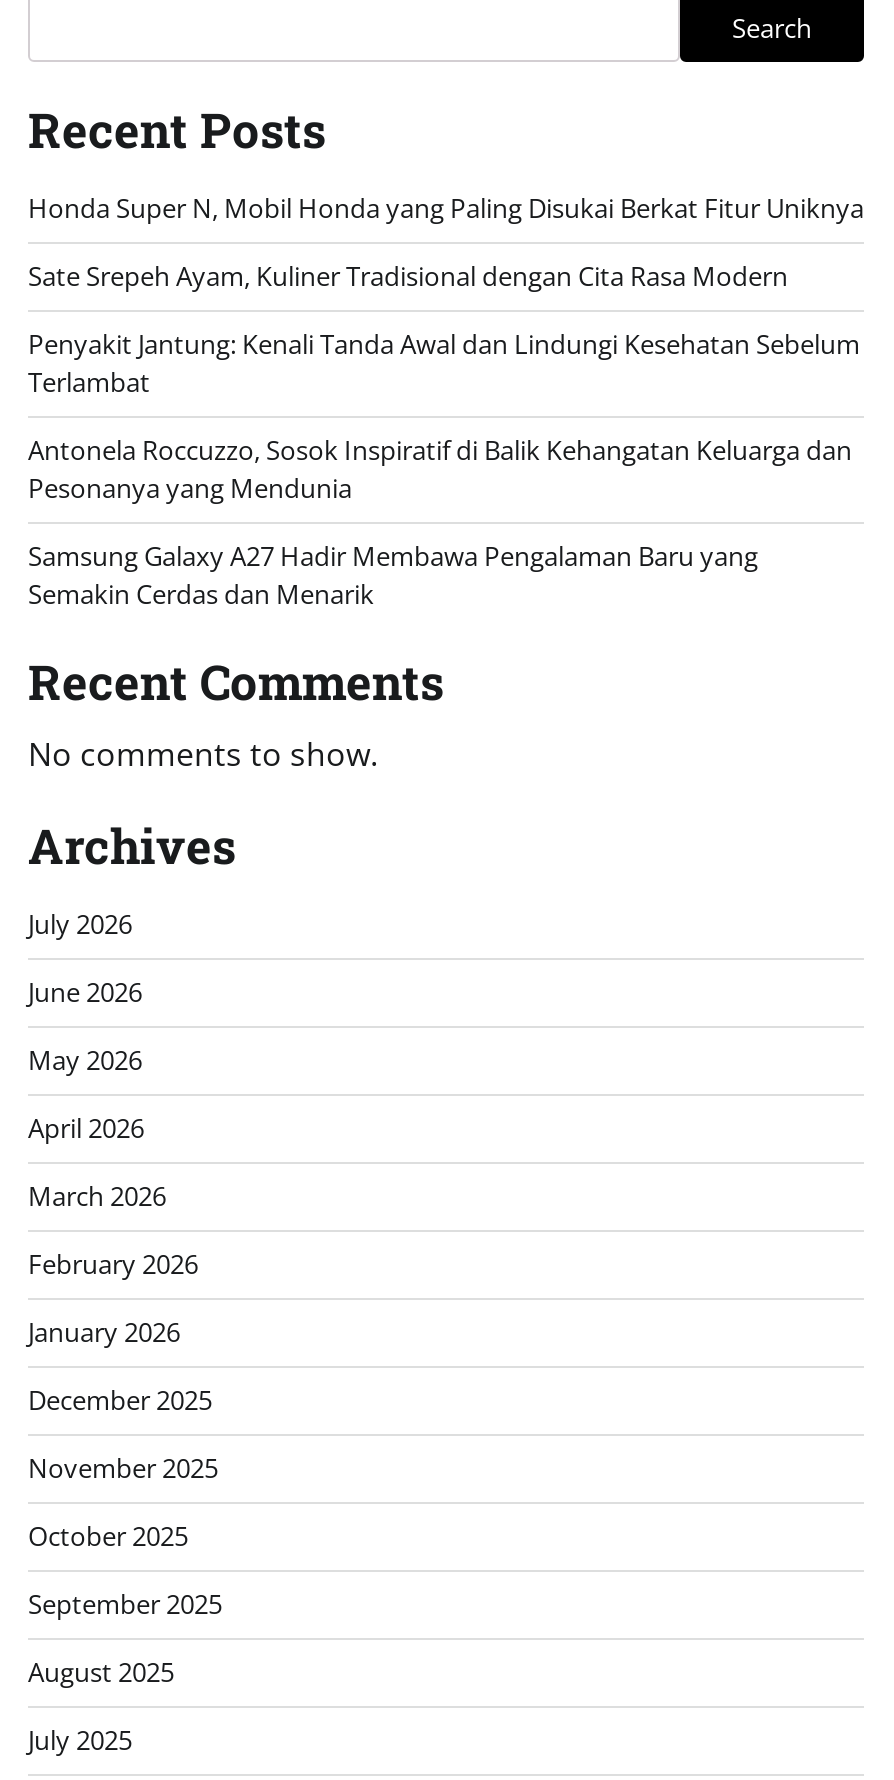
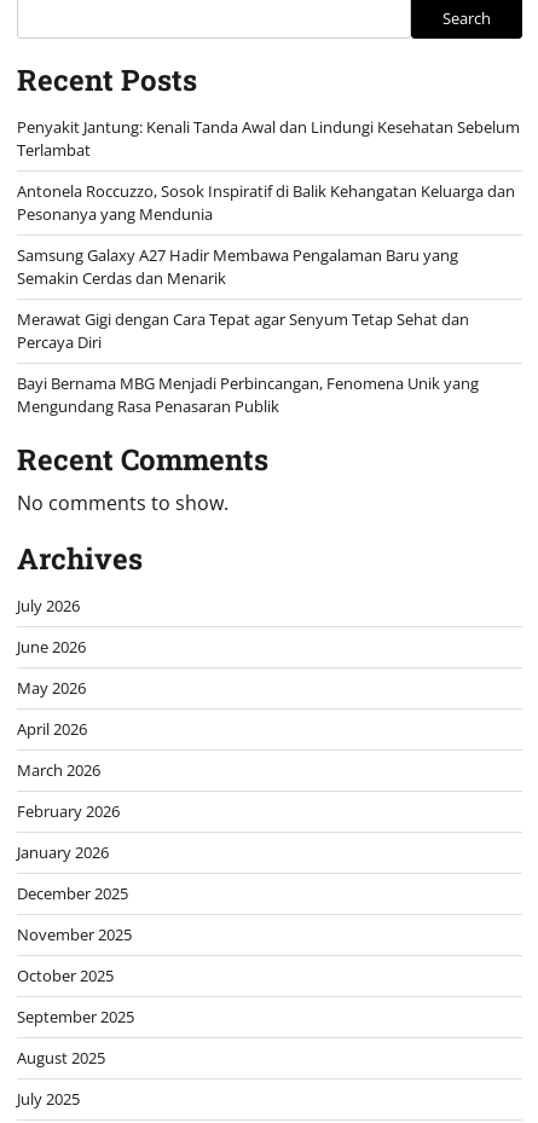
- Honda Super N, Mobil Honda yang Paling Disukai Berkat Fitur Uniknya
- Sate Srepeh Ayam, Kuliner Tradisional dengan Cita Rasa Modern

moved up: Penyakit Jantung: Kenali Tanda Awal dan Lindungi Kesehatan Sebelum | Terlambat | Antonela Roccuzzo, Sosok Inspiratif di Balik Kehangatan Keluarga dan | Pesonanya yang Mendunia | Samsung Galaxy A27 Hadir Membawa Pengalaman Baru yang | Semakin Cerdas dan Menarik

+ Merawat Gigi dengan Cara Tepat agar Senyum Tetap Sehat dan
+ Percaya Diri
+ Bayi Bernama MBG Menjadi Perbincangan, Fenomena Unik yang
+ Mengundang Rasa Penasaran Publik
